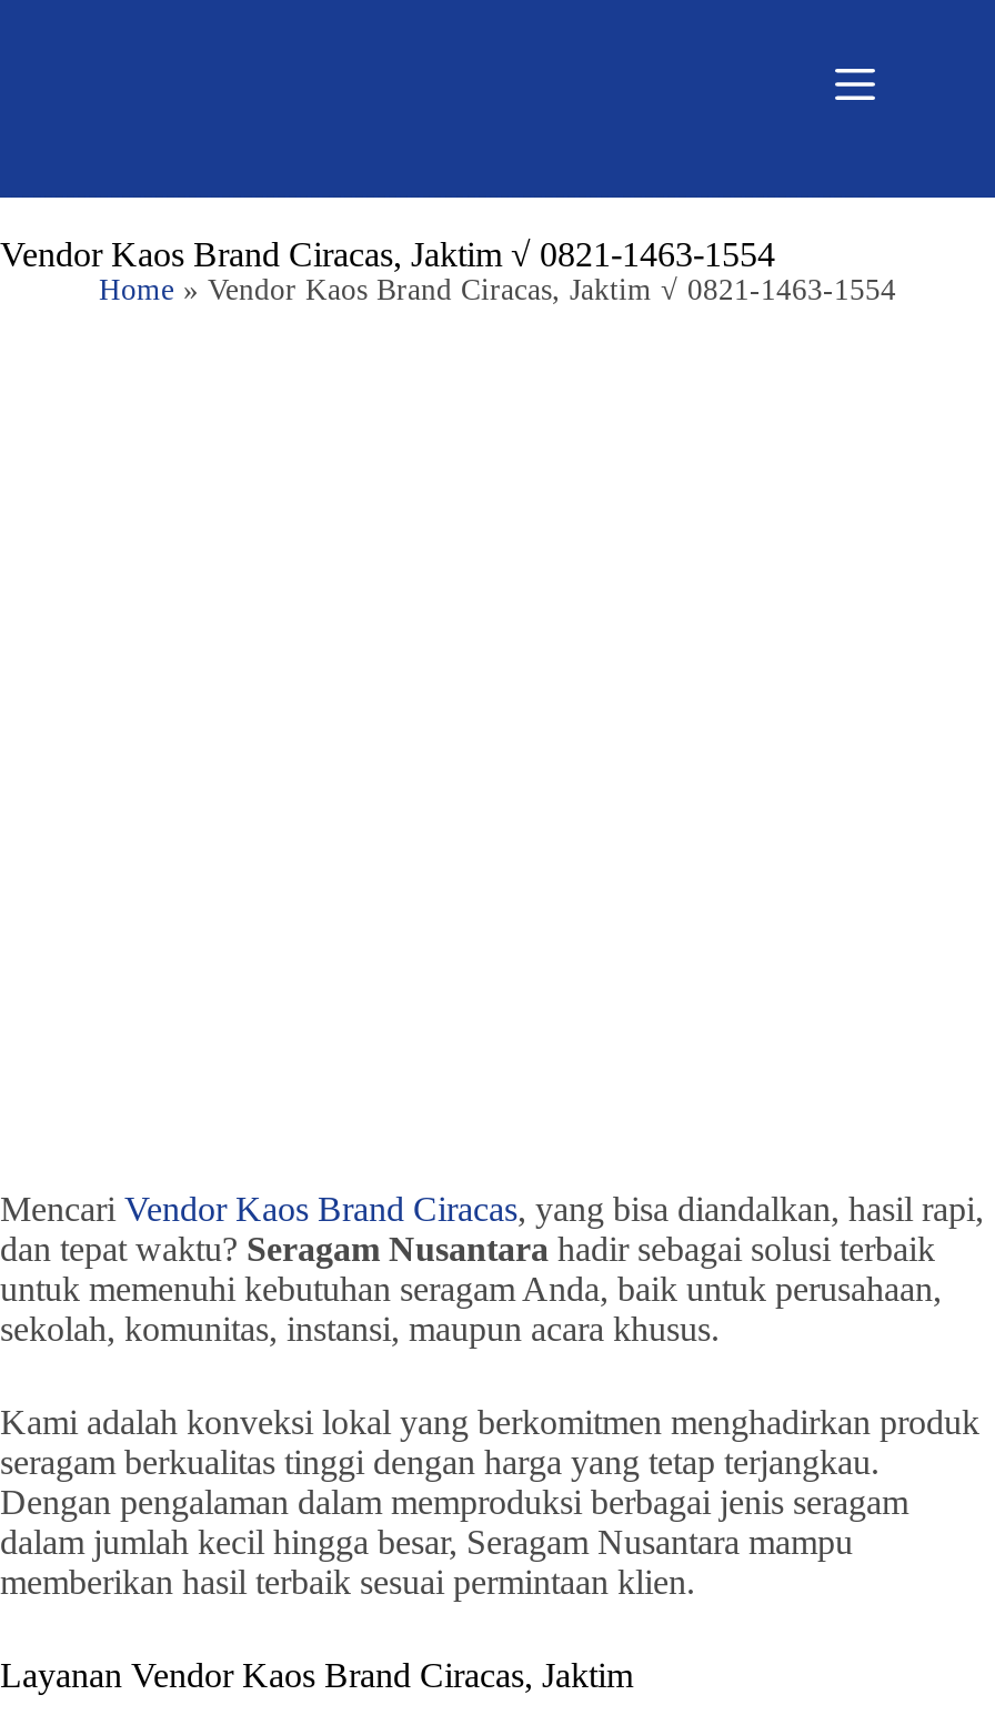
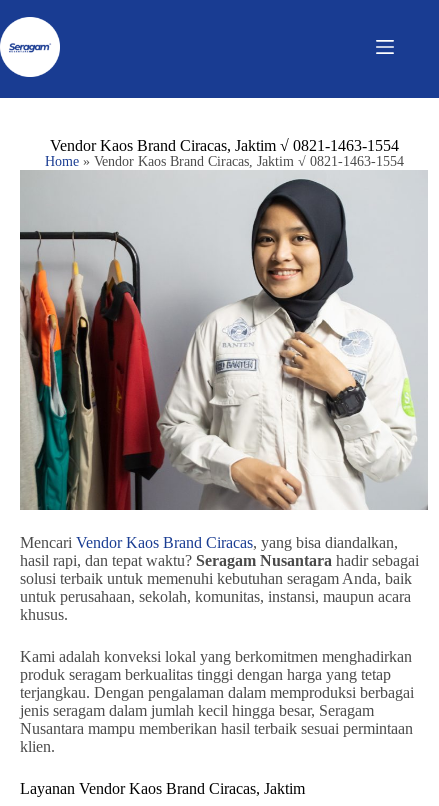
+ [image]

+ [image]
